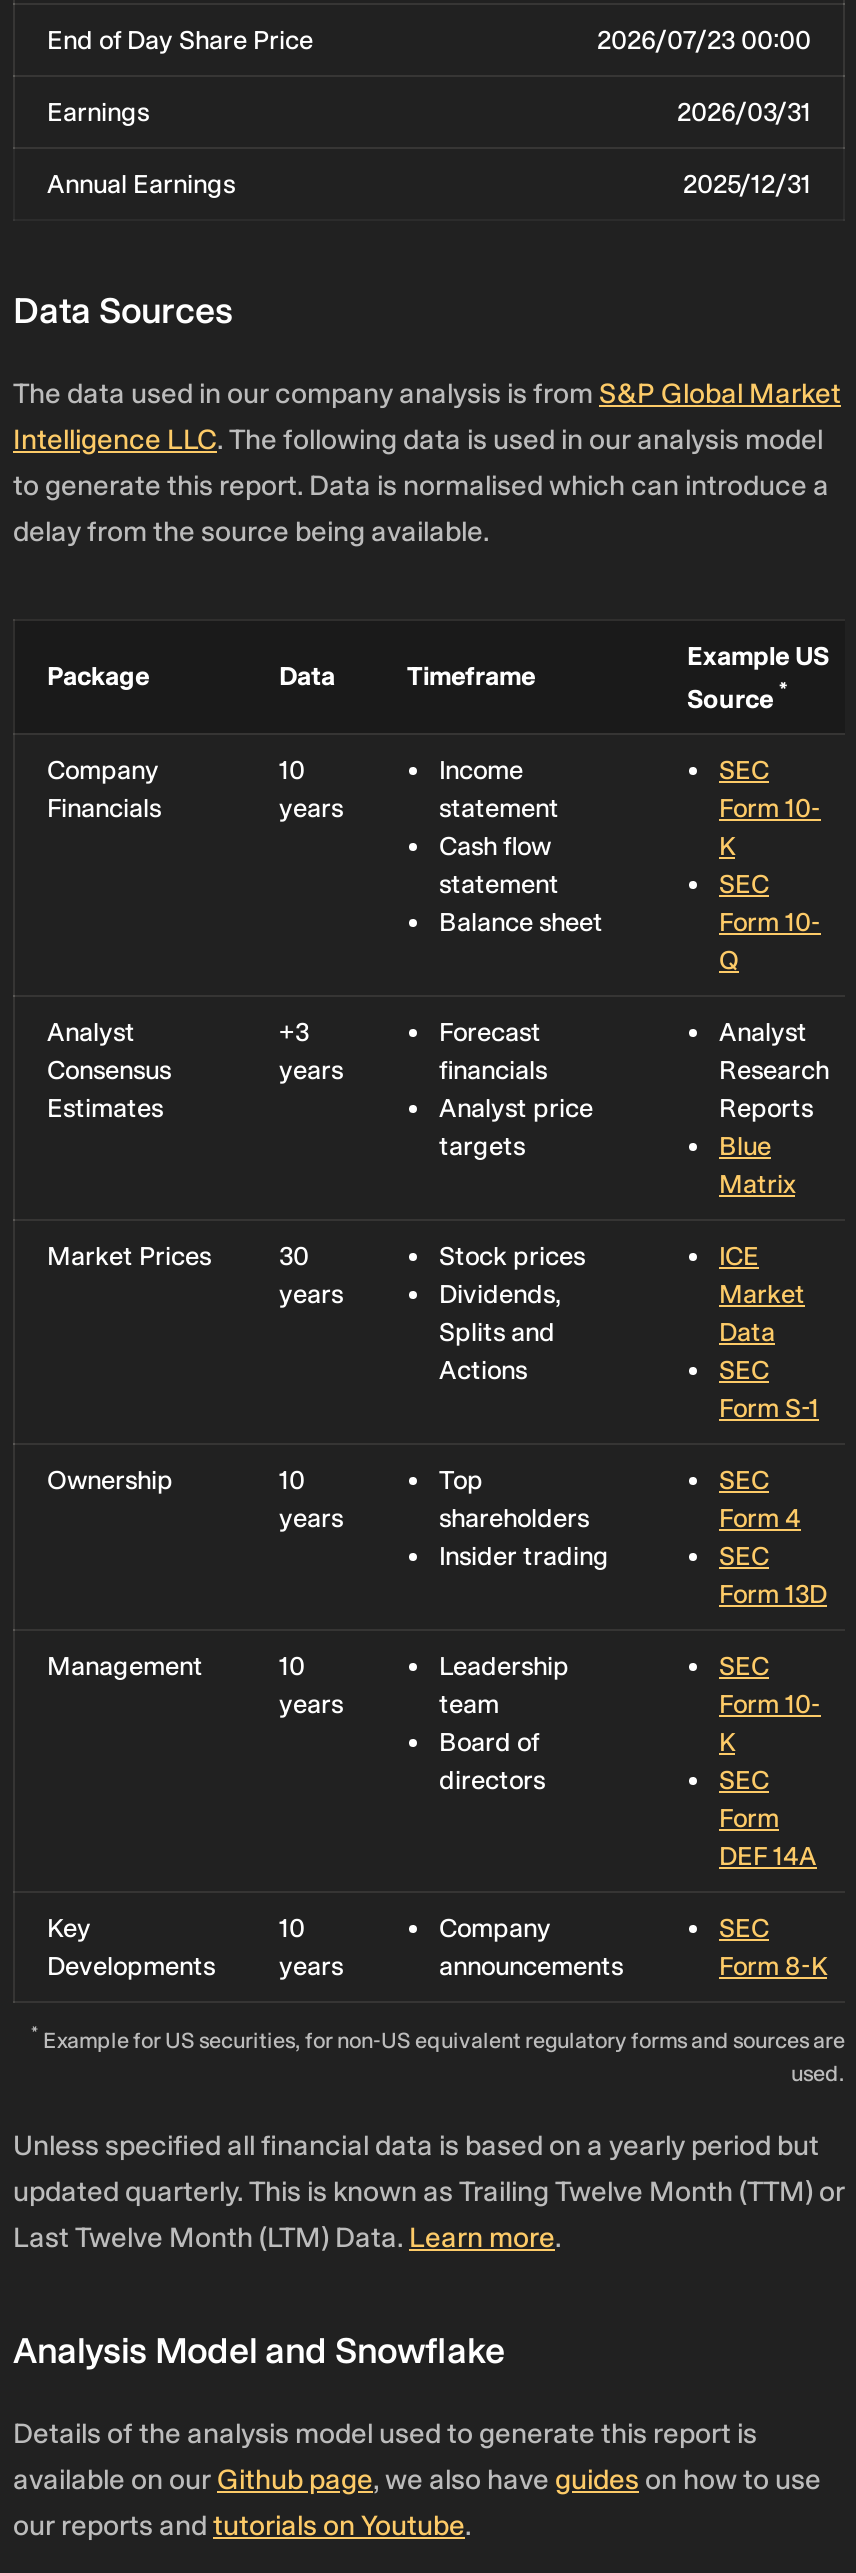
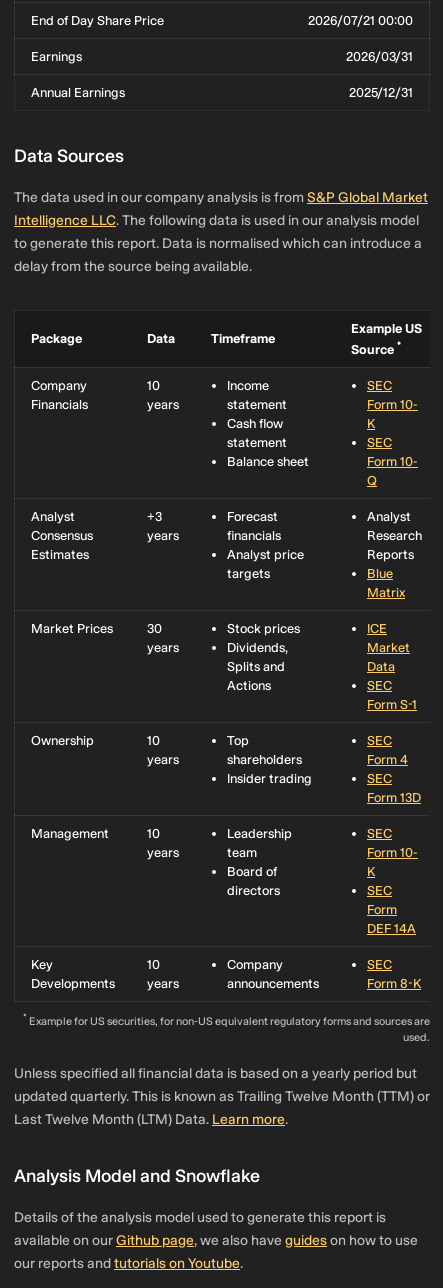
- 2026/07/23 00:00
+ 2026/07/21 00:00
